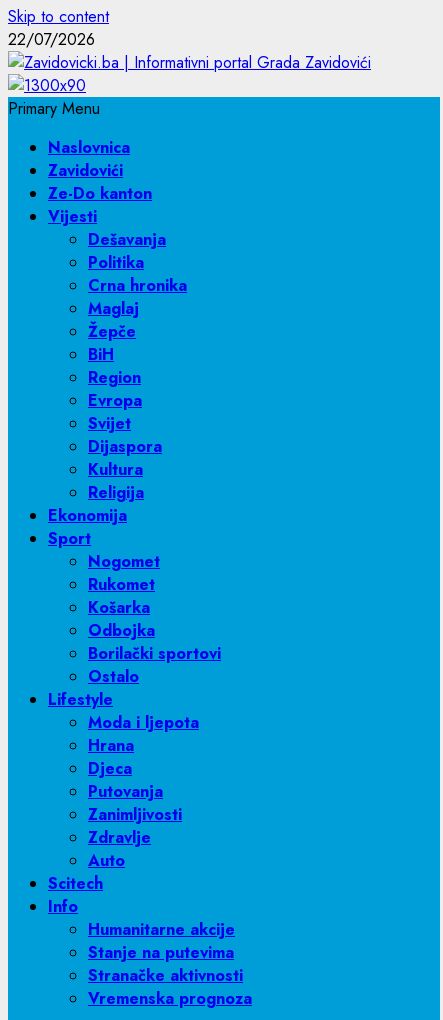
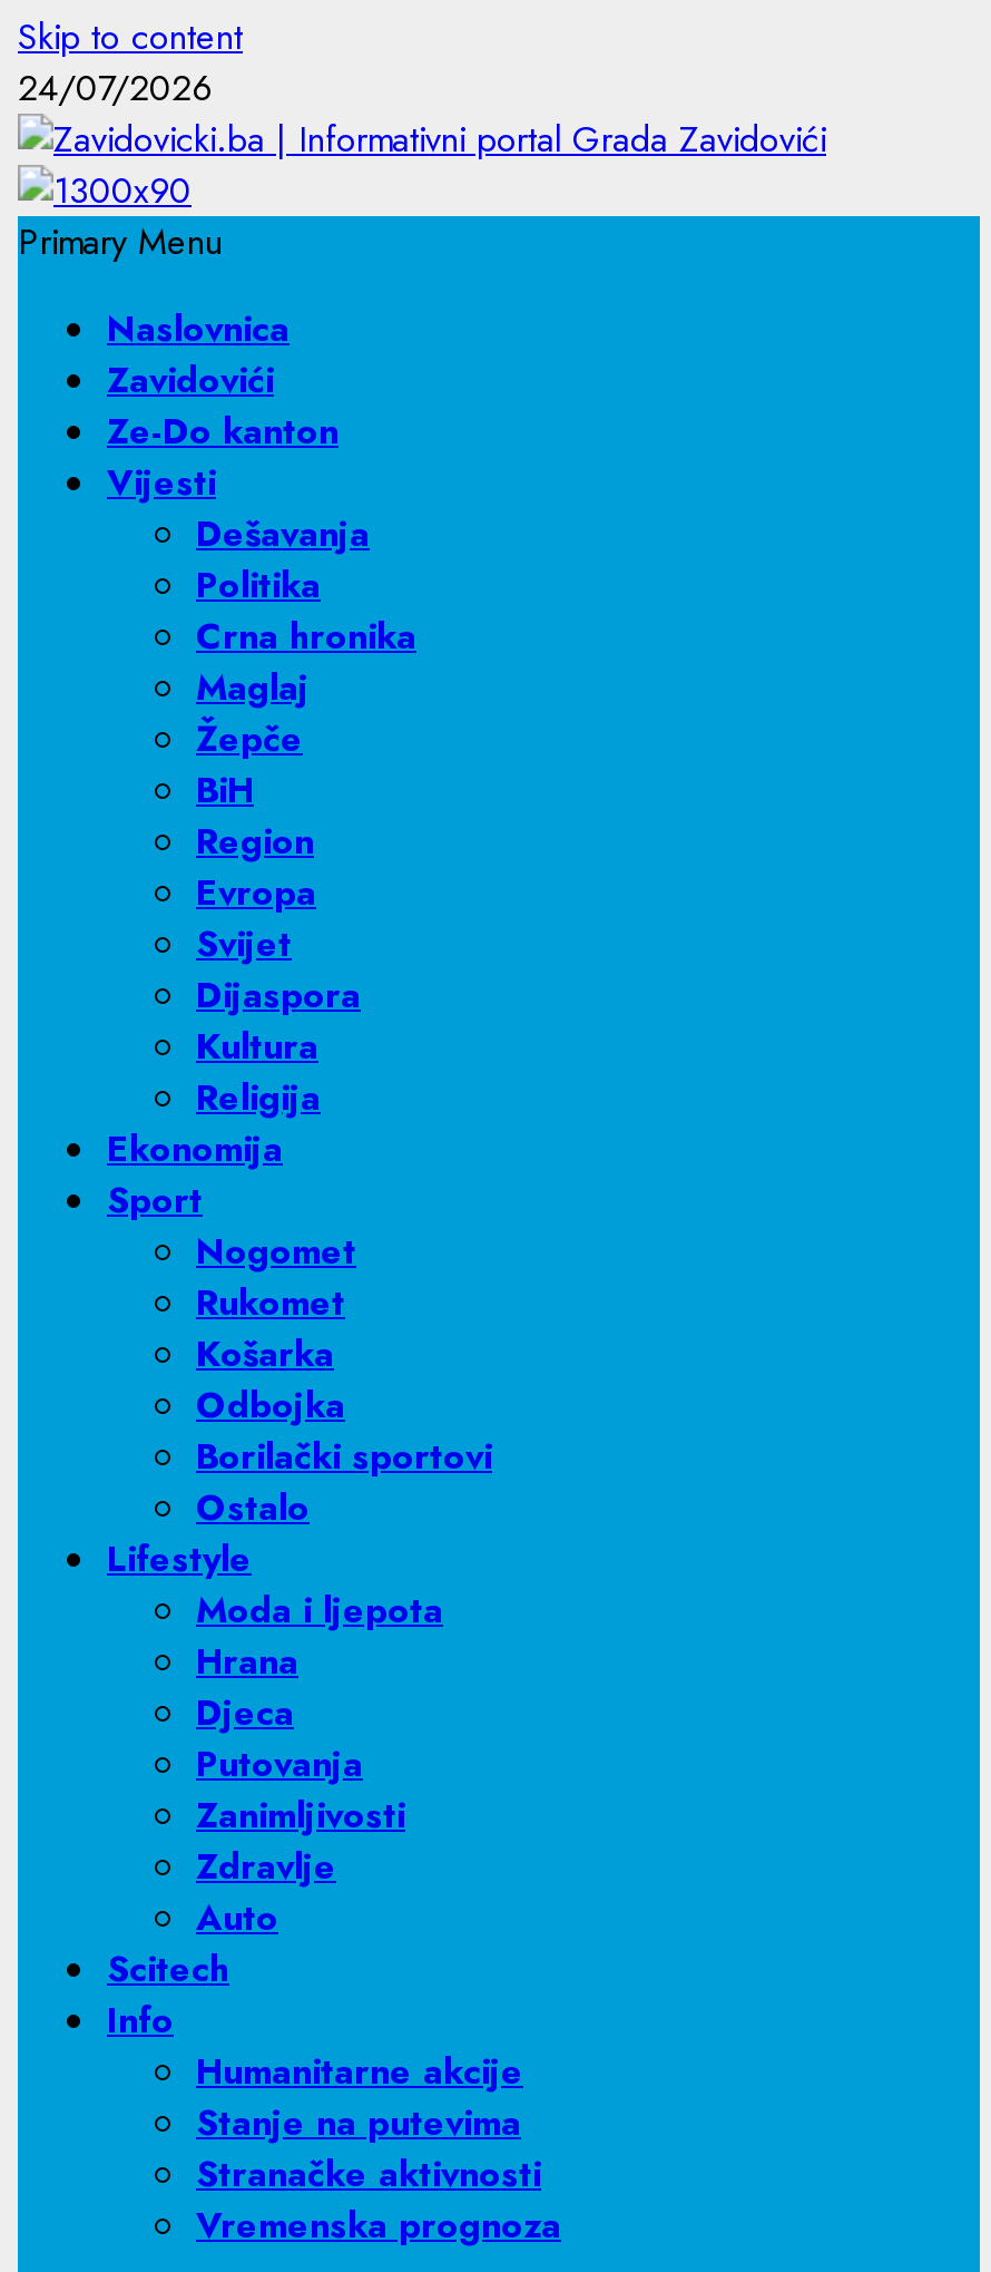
- 22/07/2026
+ 24/07/2026
